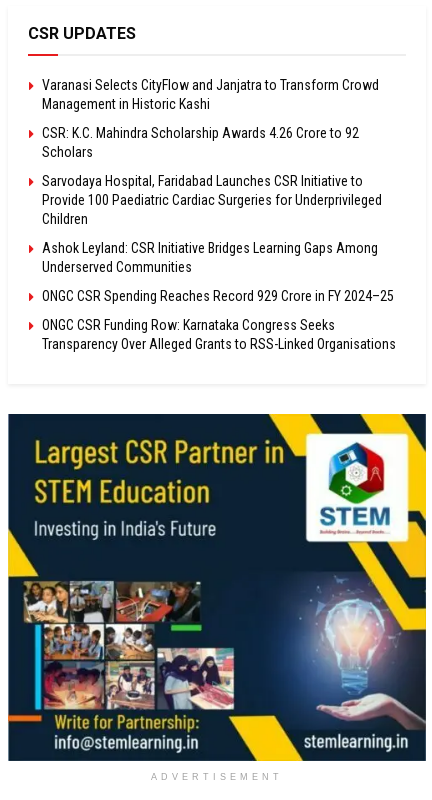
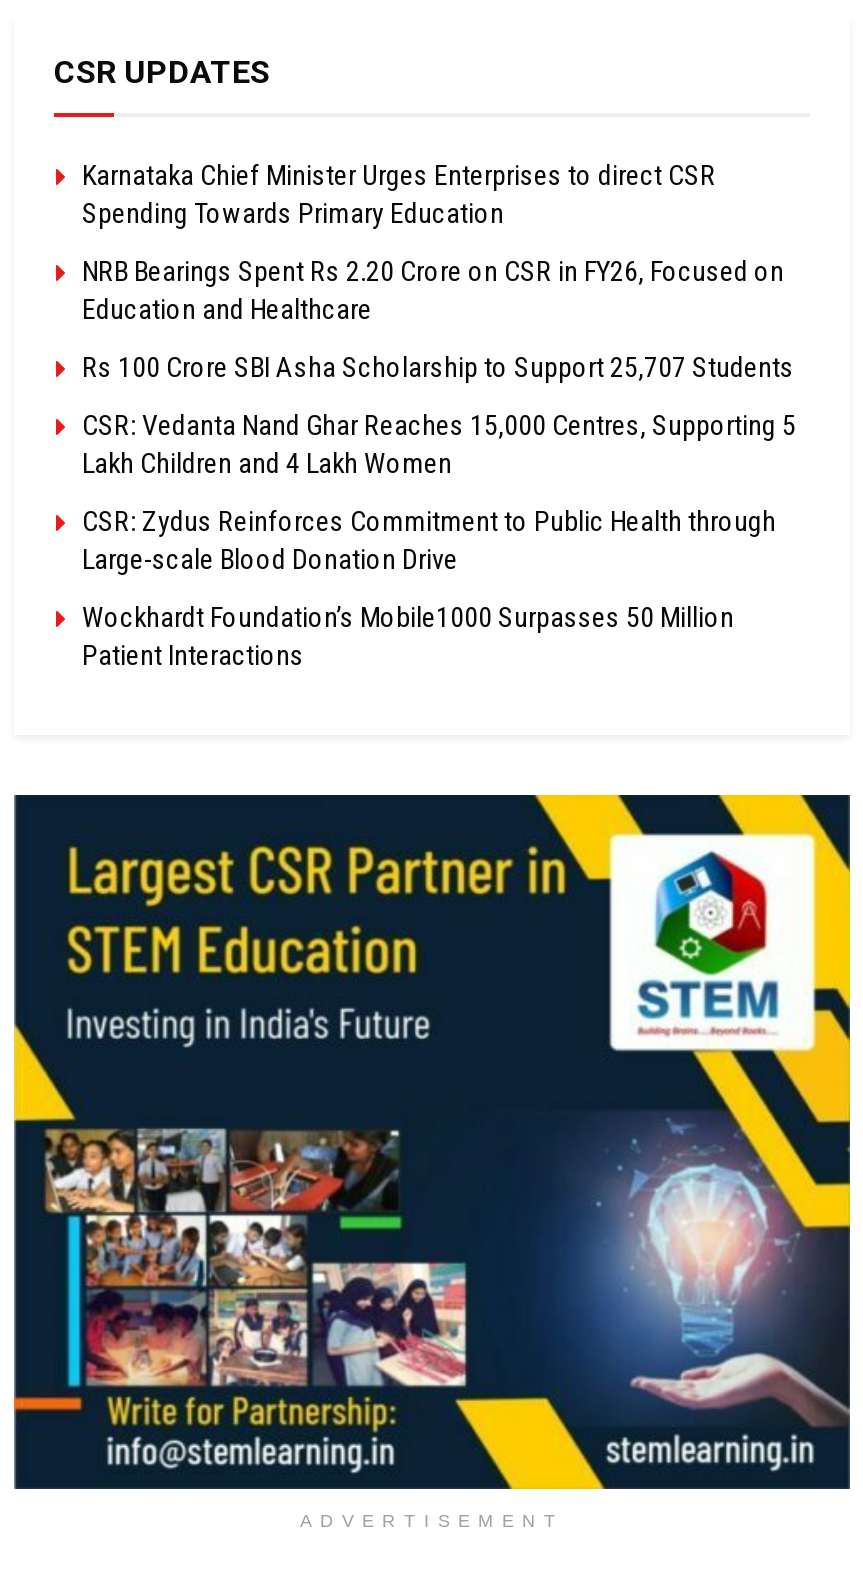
- Varanasi Selects CityFlow and Janjatra to Transform Crowd
- Management in Historic Kashi
+ Karnataka Chief Minister Urges Enterprises to direct CSR
+ Spending Towards Primary Education

- CSR: K.C. Mahindra Scholarship Awards ₹4.26 Crore to 92
- Scholars
+ NRB Bearings Spent Rs 2.20 Crore on CSR in FY26, Focused on
+ Education and Healthcare

- Sarvodaya Hospital, Faridabad Launches CSR Initiative to
- Provide 100 Paediatric Cardiac Surgeries for Underprivileged
- Children
+ Rs 100 Crore SBI Asha Scholarship to Support 25,707 Students

- Ashok Leyland: CSR Initiative Bridges Learning Gaps Among
- Underserved Communities
+ CSR: Vedanta Nand Ghar Reaches 15,000 Centres, Supporting 5
+ Lakh Children and 4 Lakh Women

- ONGC CSR Spending Reaches Record ₹929 Crore in FY 2024–25
+ CSR: Zydus Reinforces Commitment to Public Health through
+ Large-scale Blood Donation Drive

- ONGC CSR Funding Row: Karnataka Congress Seeks
- Transparency Over Alleged Grants to RSS-Linked Organisations
+ Wockhardt Foundation’s Mobile1000 Surpasses 50 Million
+ Patient Interactions
